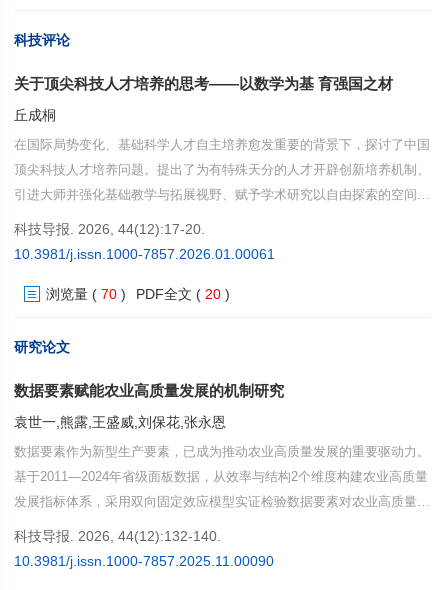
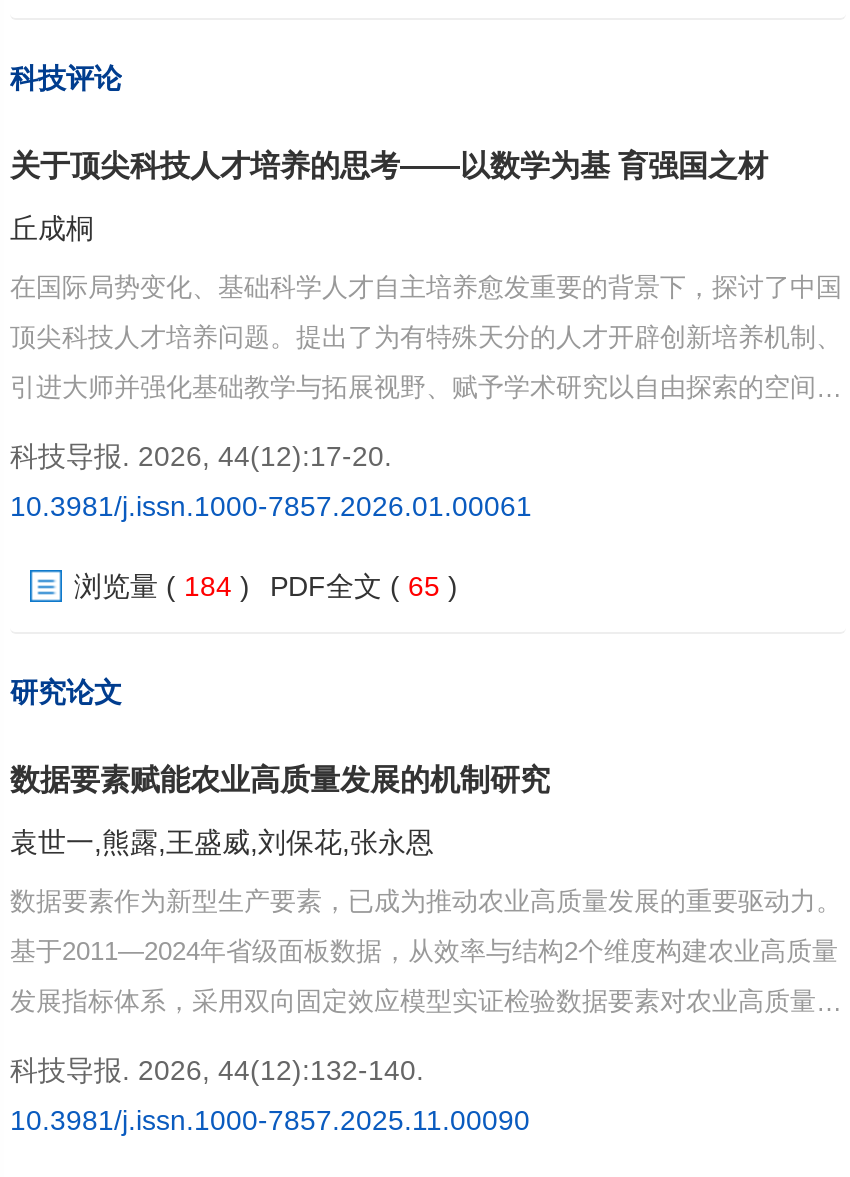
- 浏览量( 70)
+ 浏览量( 184)

- PDF全文( 20)
+ PDF全文( 65)
